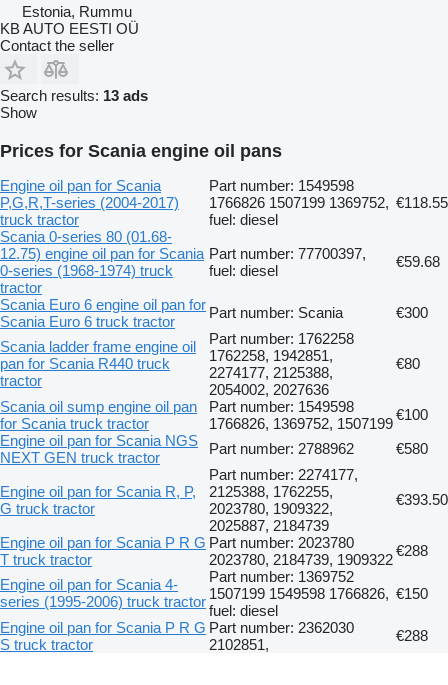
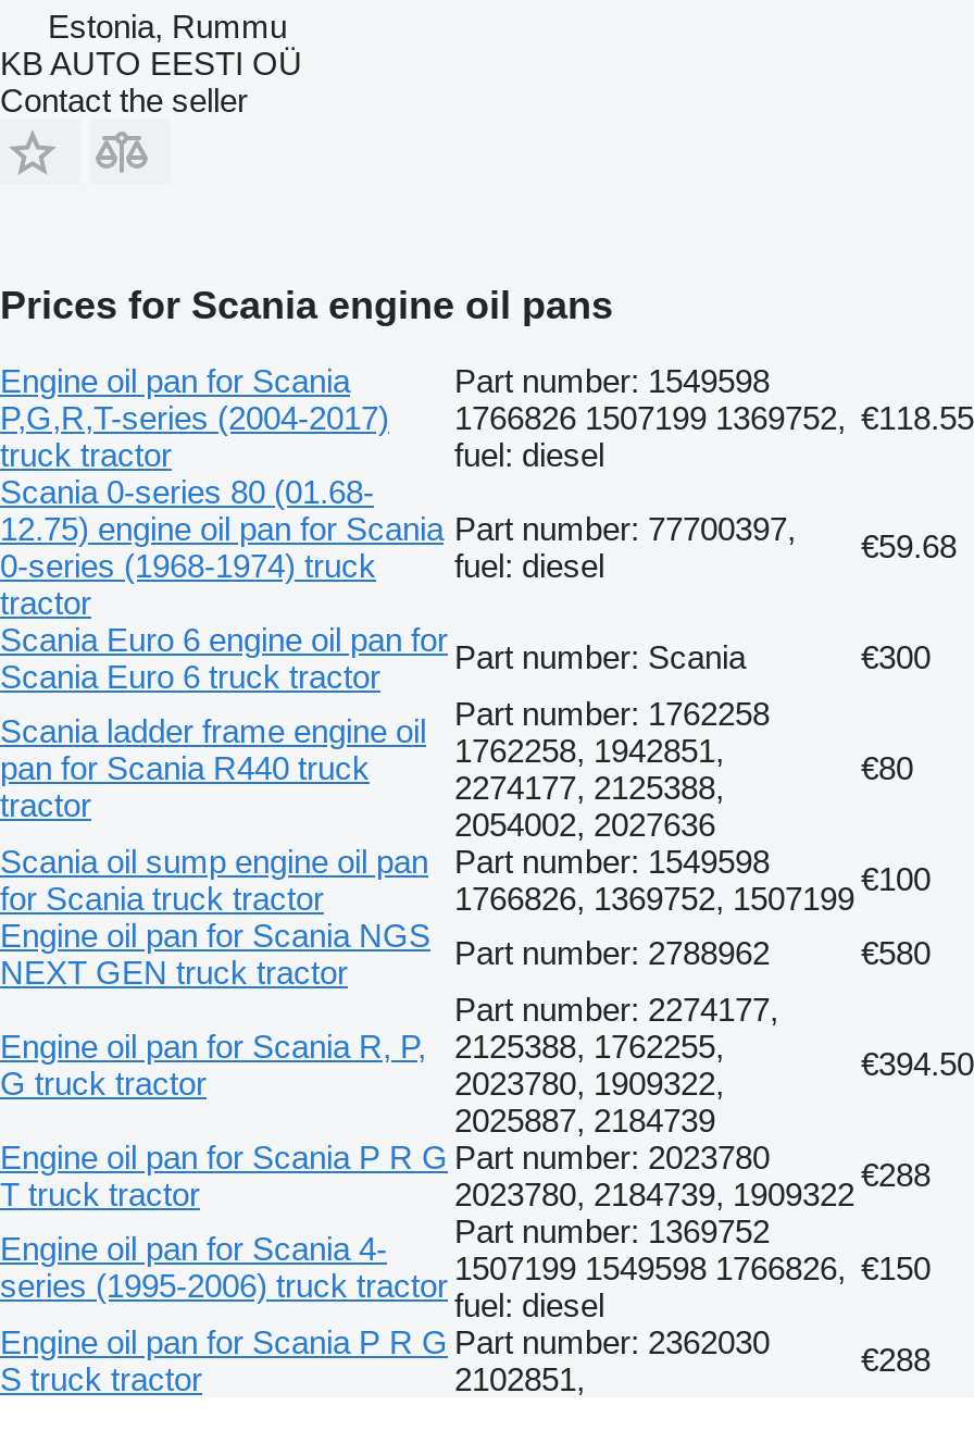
- Search results: 13 ads
- Show

- €393.50
+ €394.50
